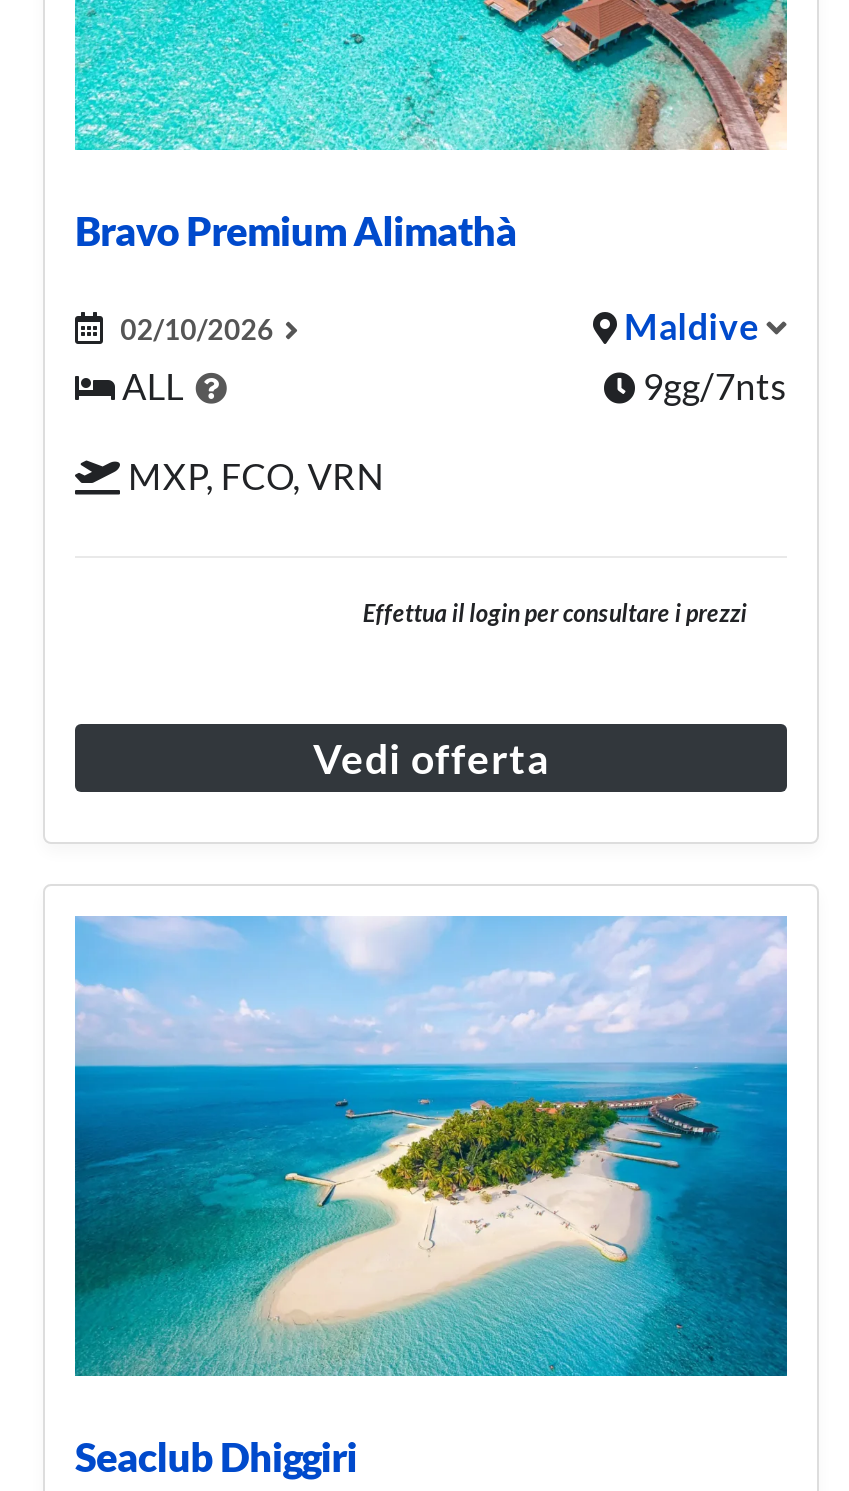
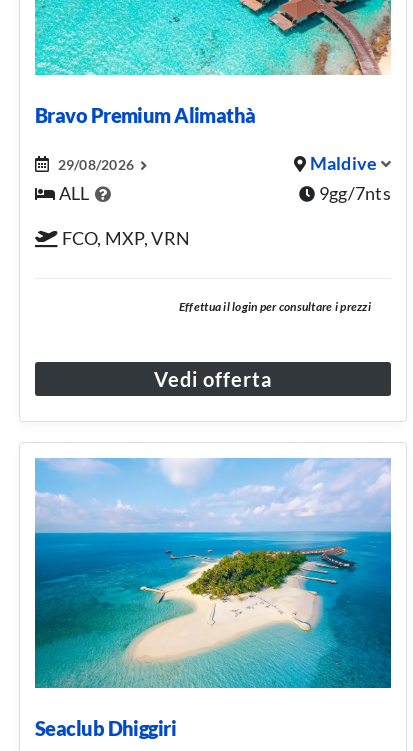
- 02/10/2026
+ 29/08/2026

- MXP, FCO, VRN
+ FCO, MXP, VRN
